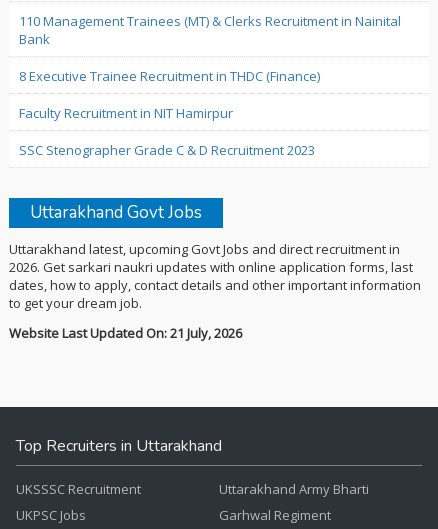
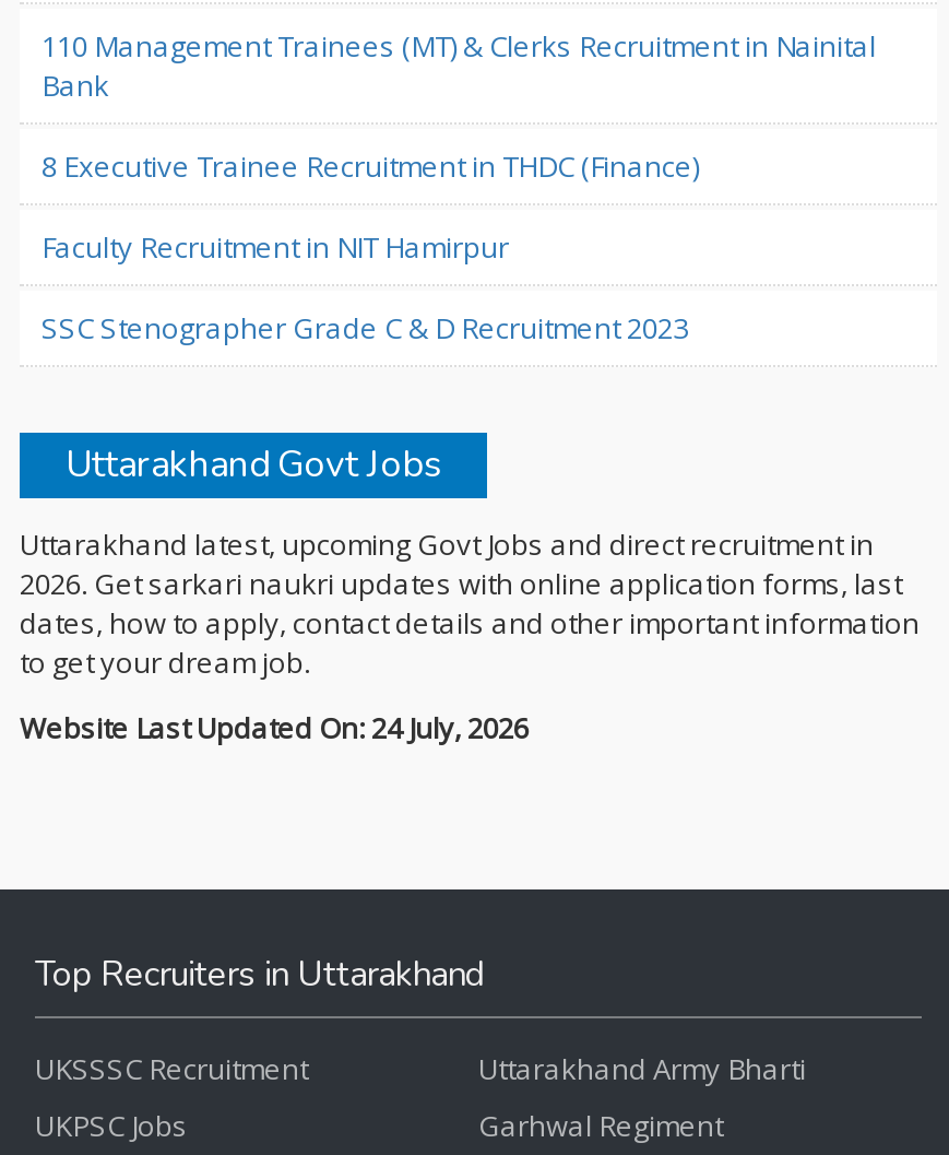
- Website Last Updated On: 21 July, 2026
+ Website Last Updated On: 24 July, 2026
